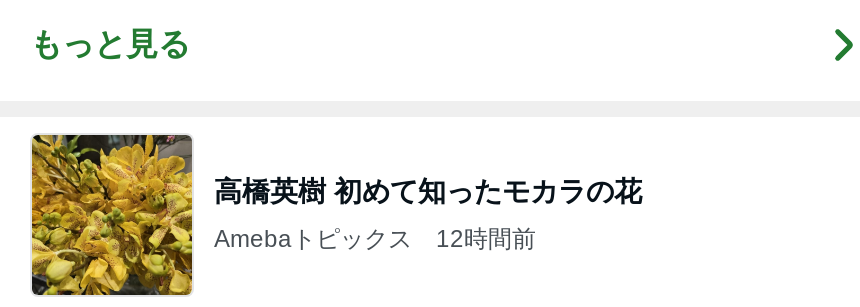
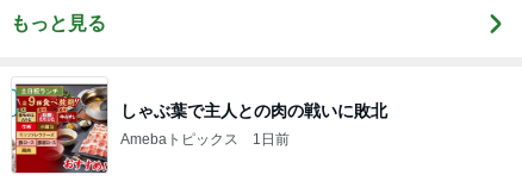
- [image]
- 高橋英樹 初めて知ったモカラの花
+ [image]
+ しゃぶ葉で主人との肉の戦いに敗北

- Amebaトピックス 12時間前
+ Amebaトピックス 1日前
